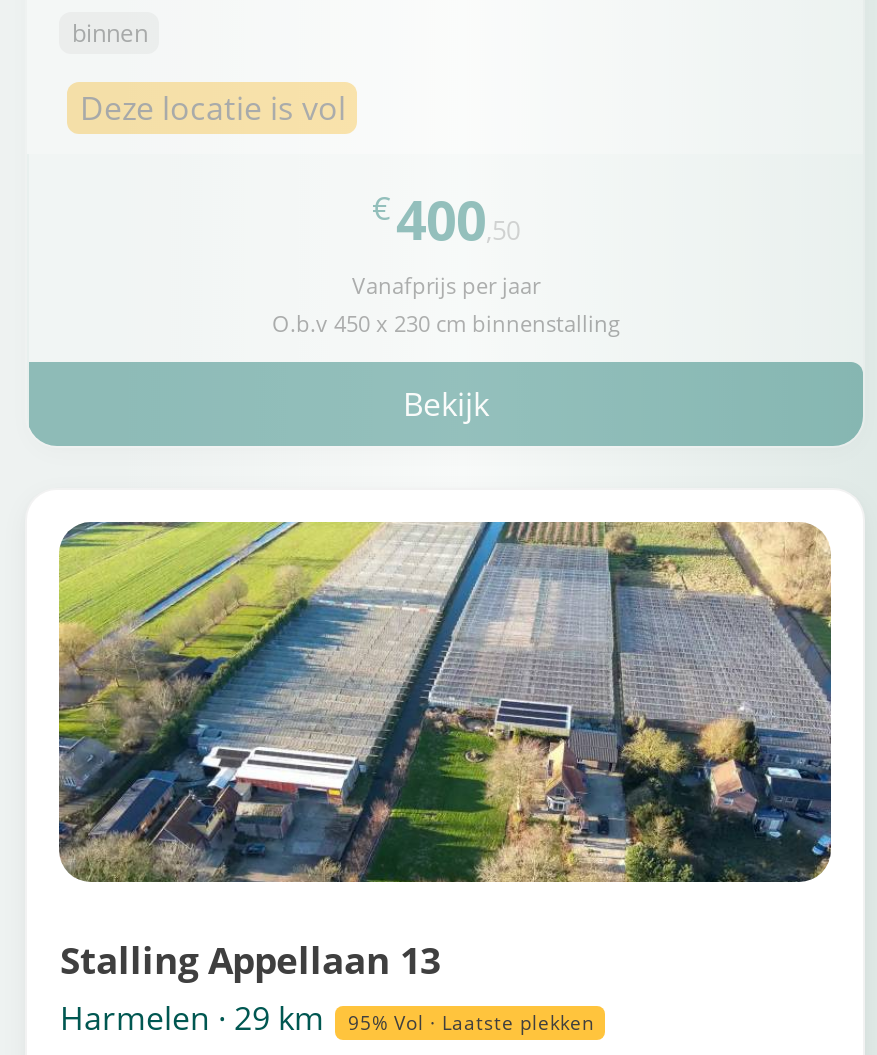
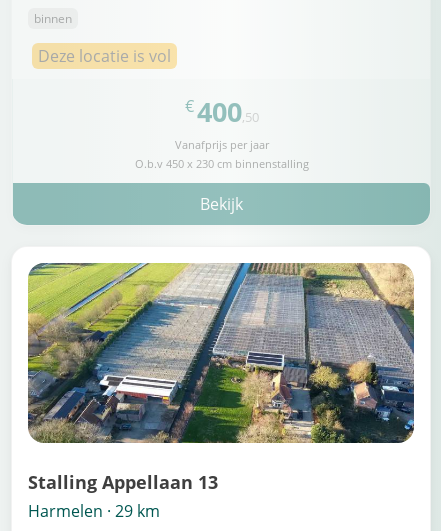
- 95% Vol · Laatste plekken
